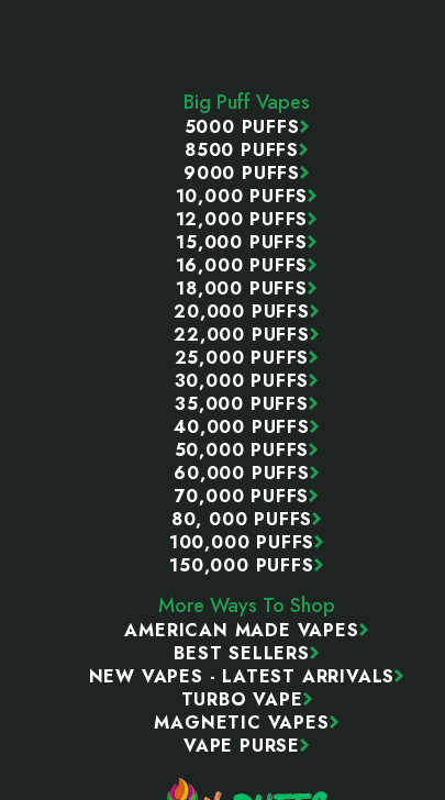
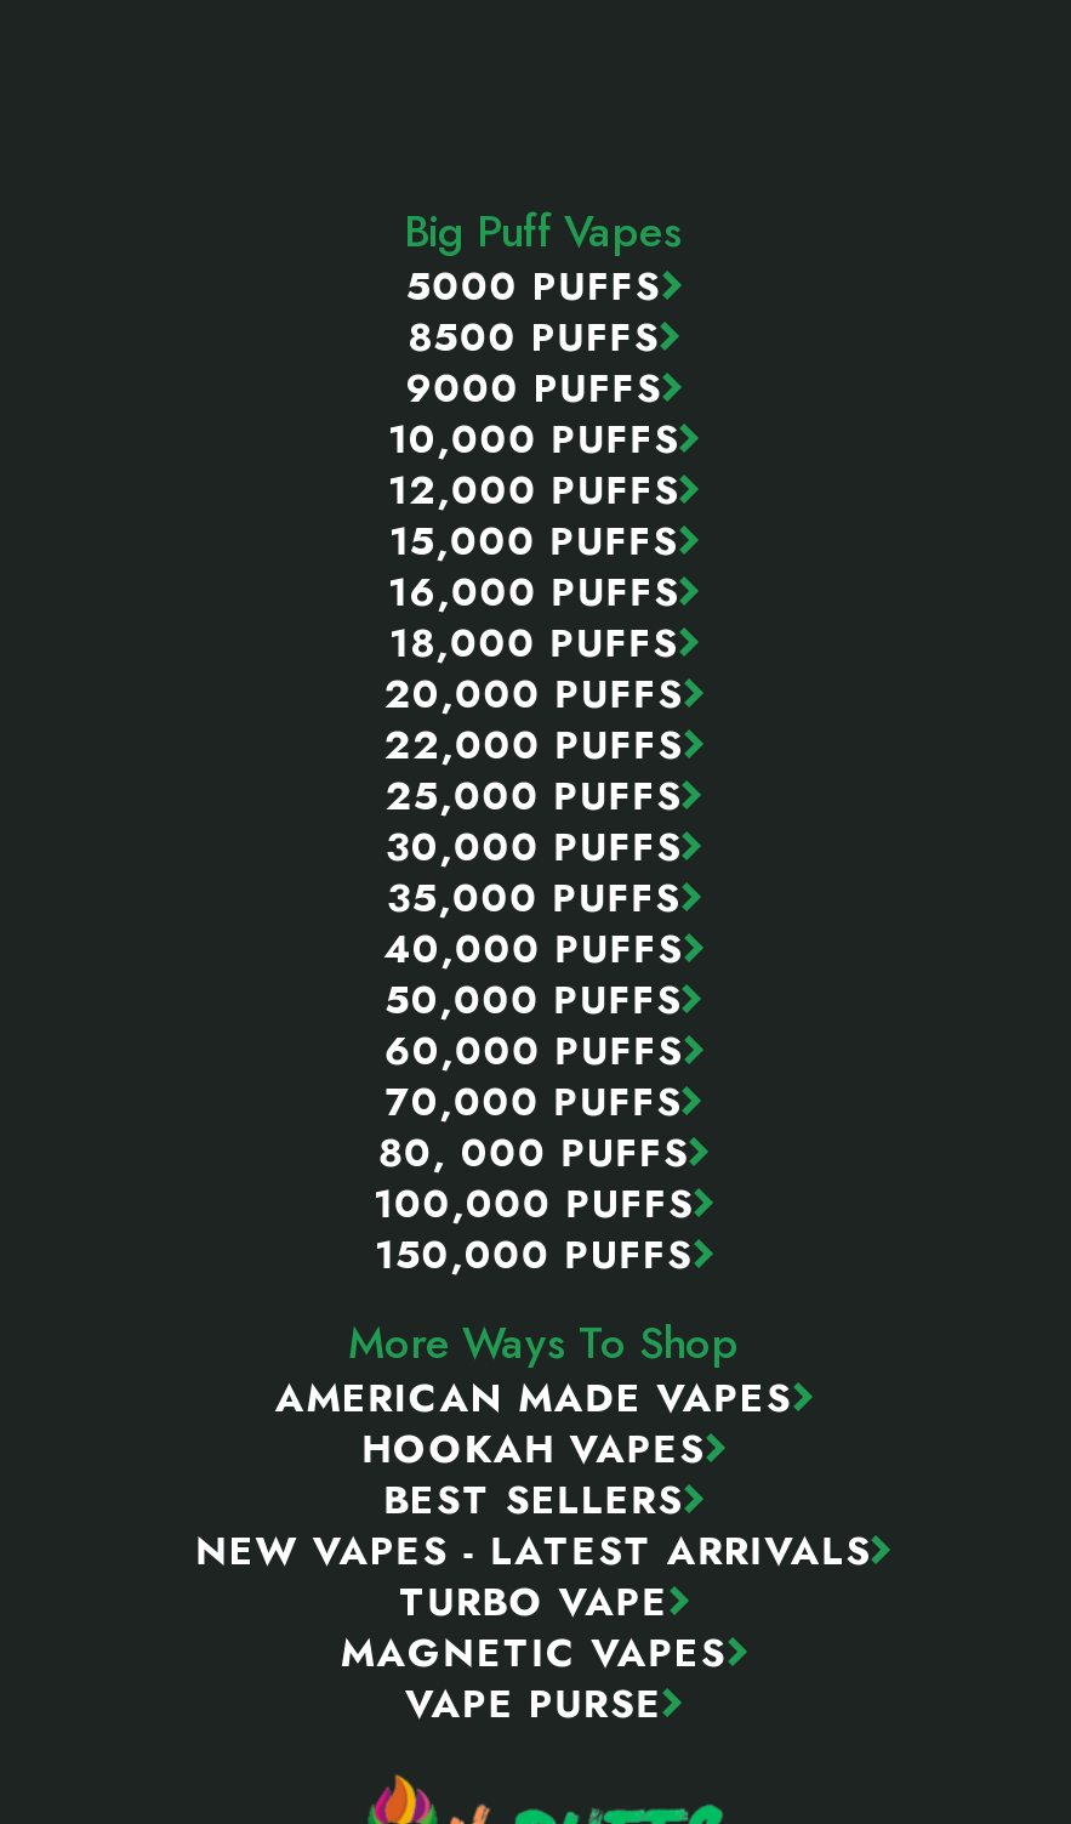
+ HOOKAH VAPES
